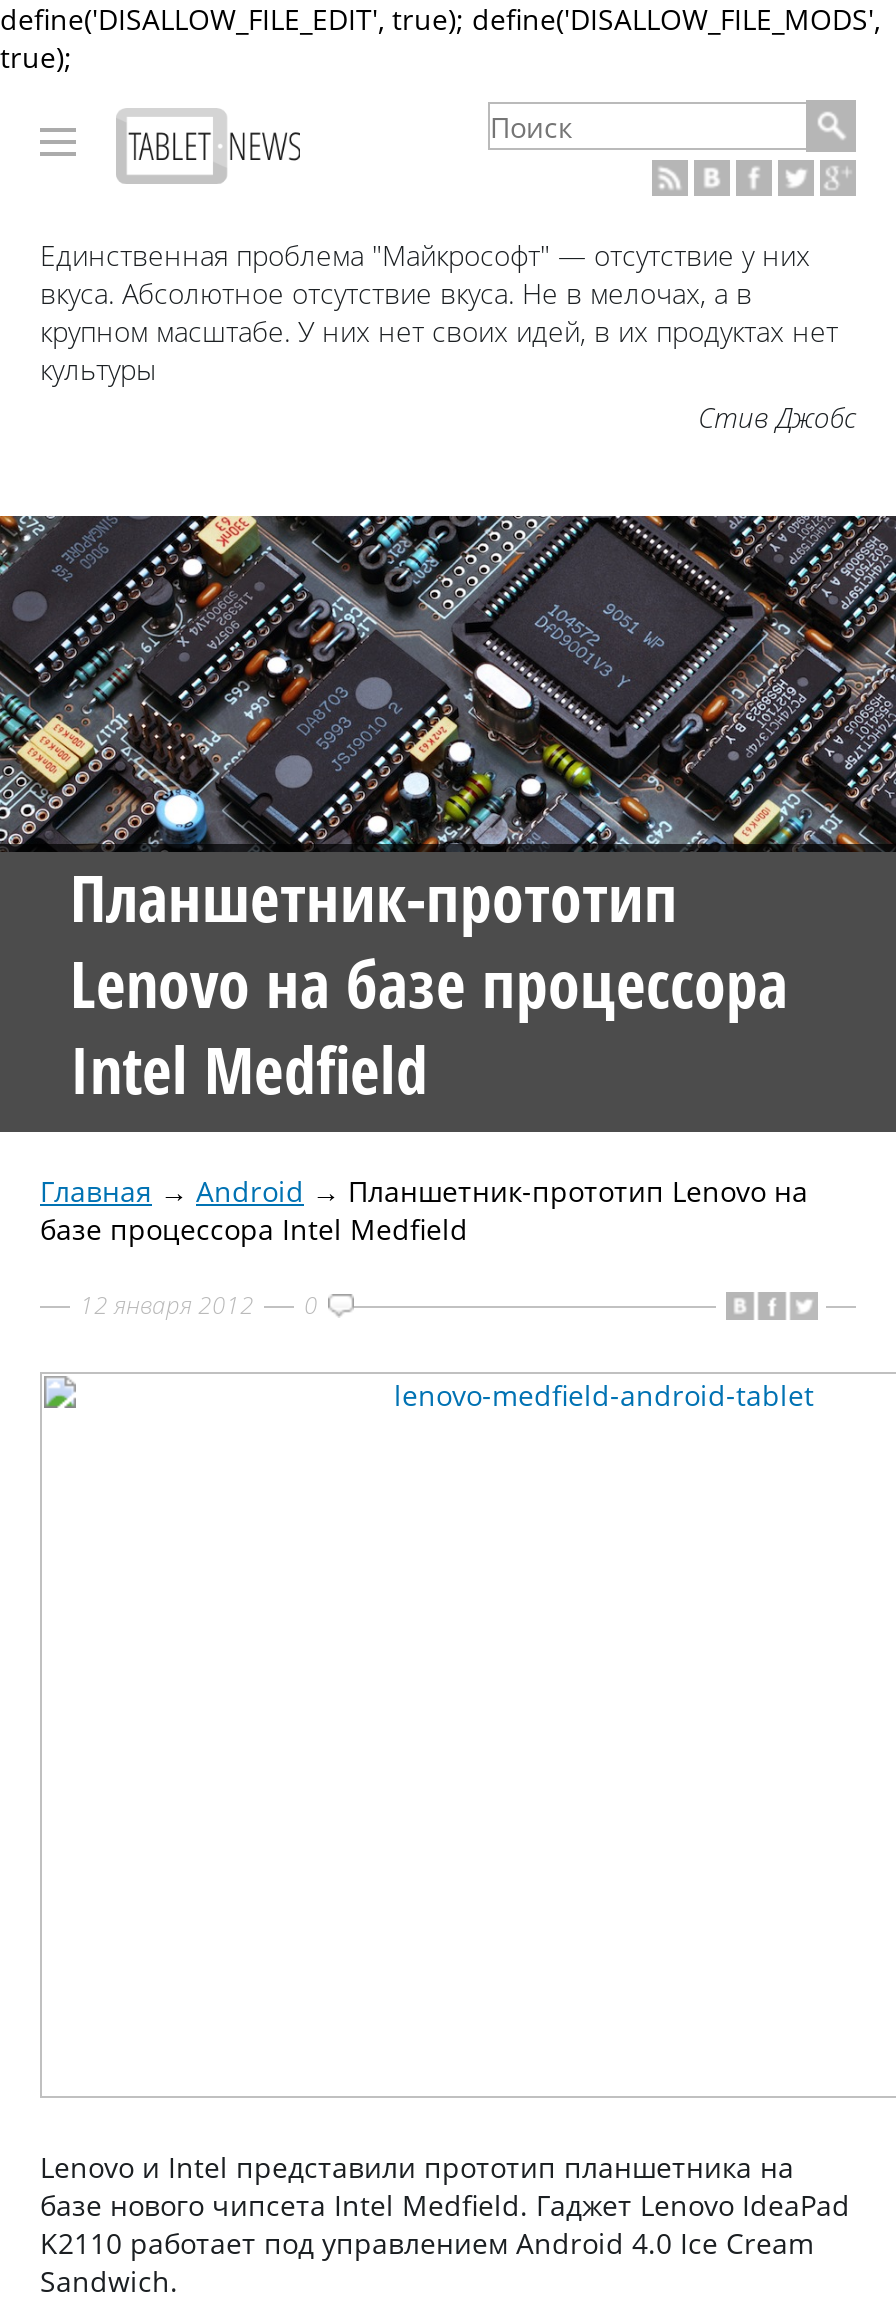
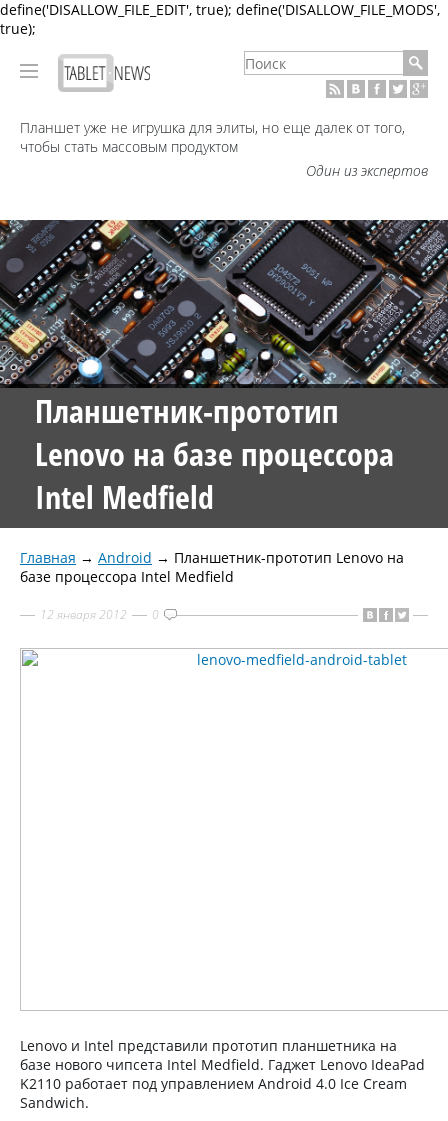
- Единственная проблема "Майкрософт" — отсутствие у них
- вкуса. Абсолютное отсутствие вкуса. Не в мелочах, а в
- крупном масштабе. У них нет своих идей, в их продуктах нет
- культуры
- Стив Джобс
+ Планшет уже не игрушка для элиты, но еще далек от того,
+ чтобы стать массовым продуктом
+ Один из экспертов
